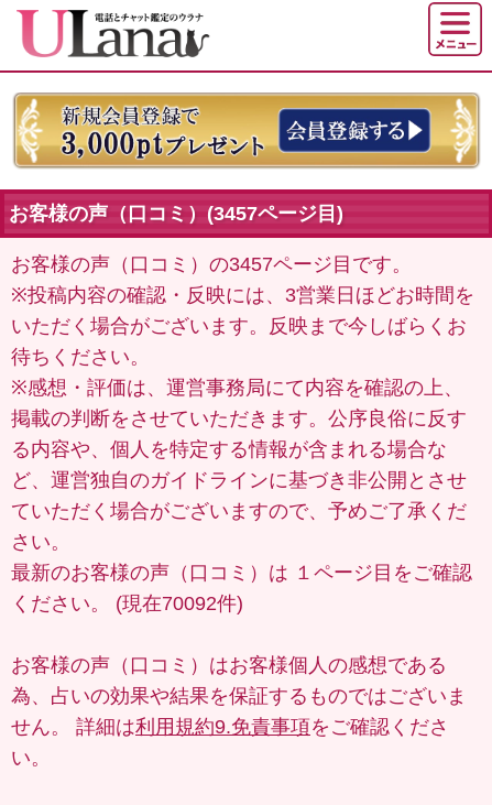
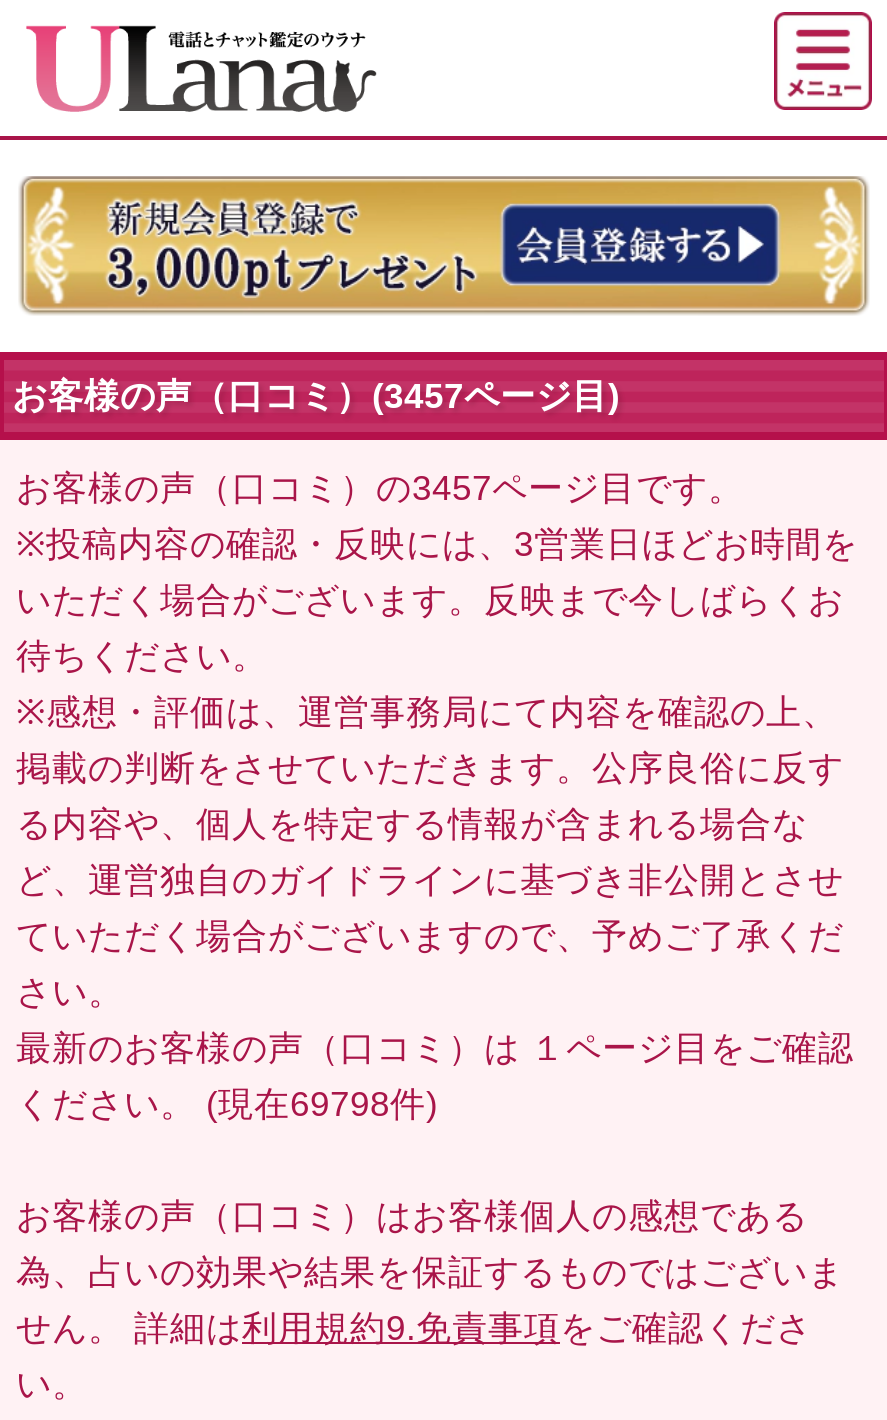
- ください。 (現在70092件)
+ ください。 (現在69798件)
